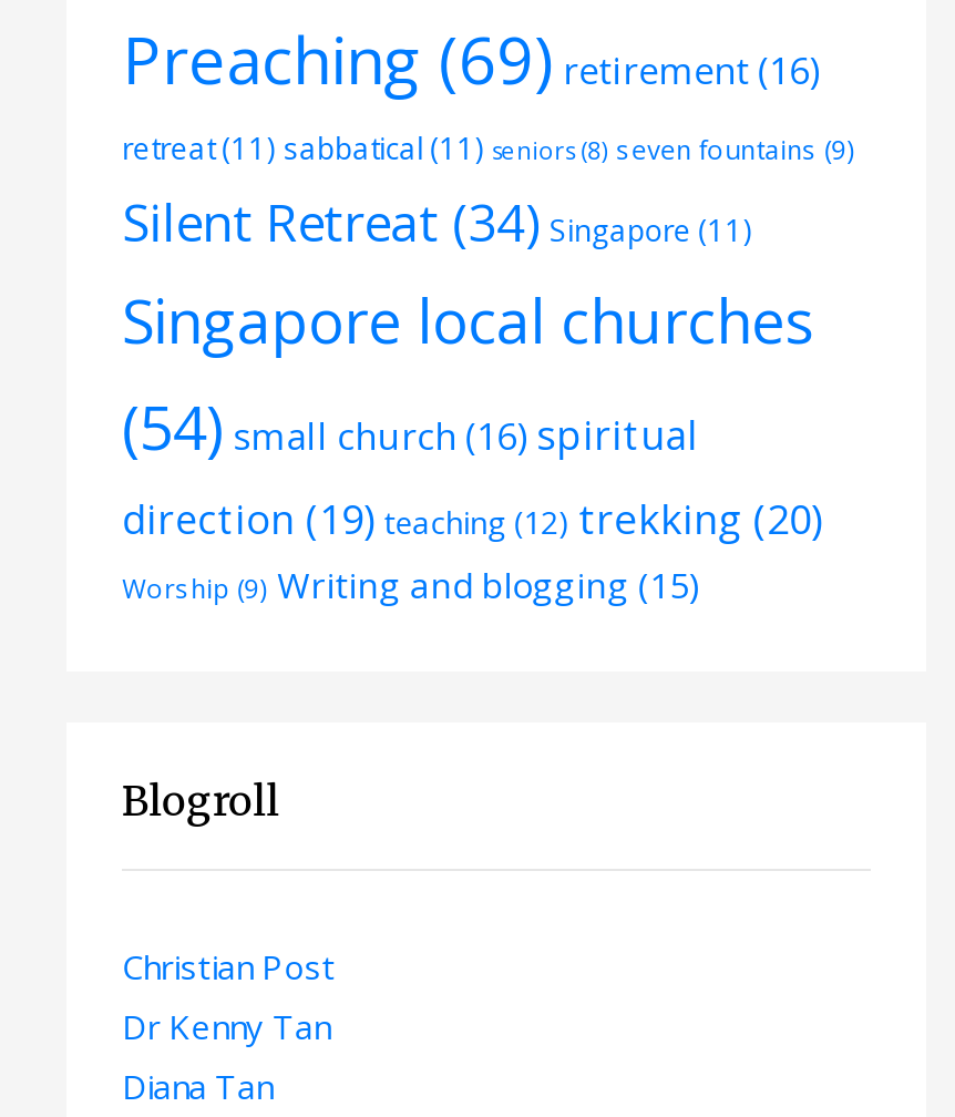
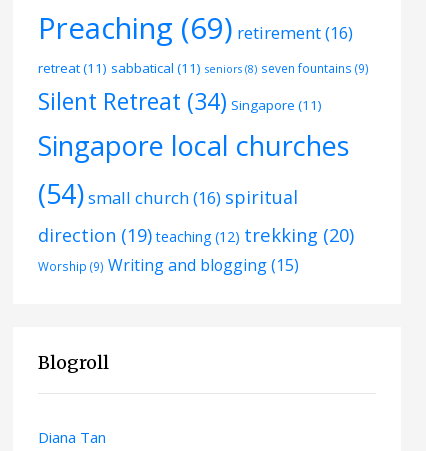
- Christian Post
- Dr Kenny Tan
